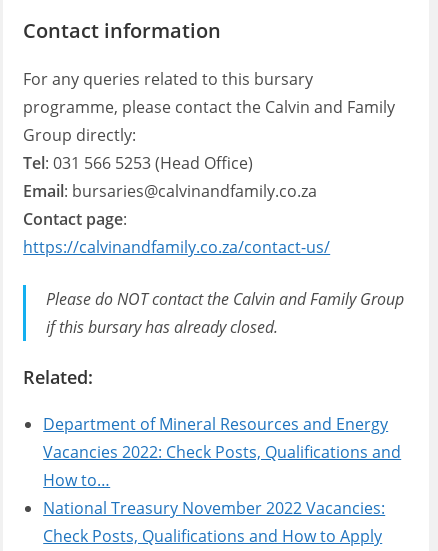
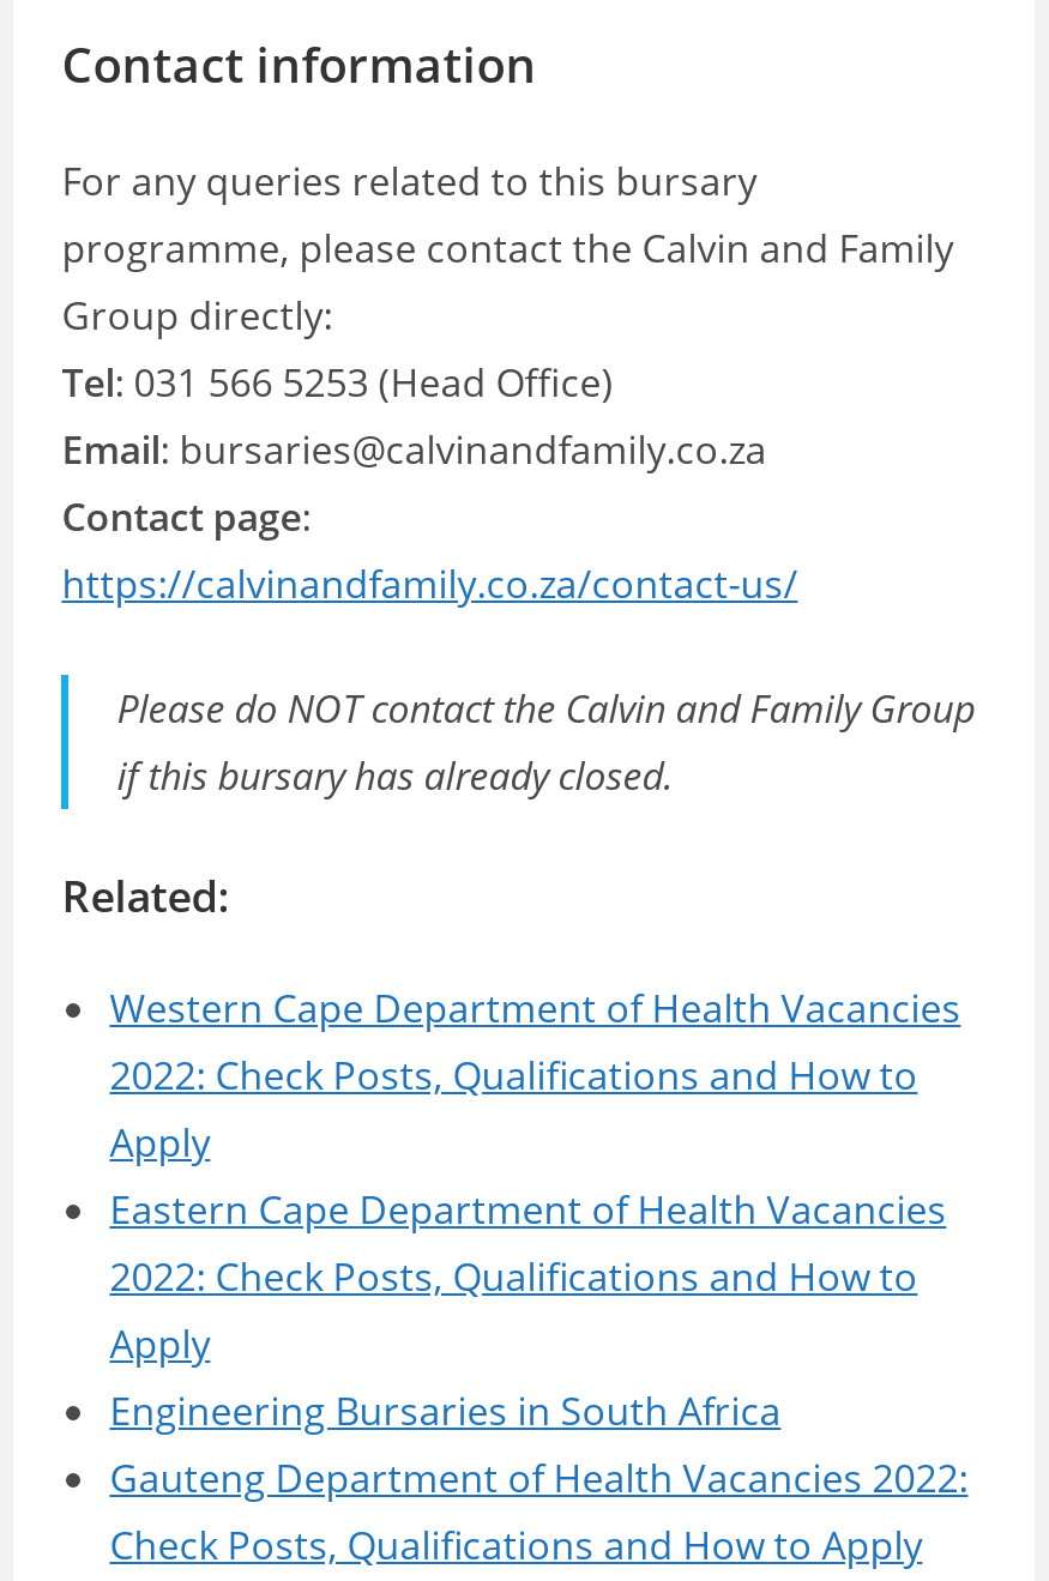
- Department of Mineral Resources and Energy
- Vacancies 2022: Check Posts, Qualifications and
- How to…
- National Treasury November 2022 Vacancies:
+ Western Cape Department of Health Vacancies
+ 2022: Check Posts, Qualifications and How to
+ Apply
+ Eastern Cape Department of Health Vacancies
+ 2022: Check Posts, Qualifications and How to
+ Apply
+ Engineering Bursaries in South Africa
+ Gauteng Department of Health Vacancies 2022:
